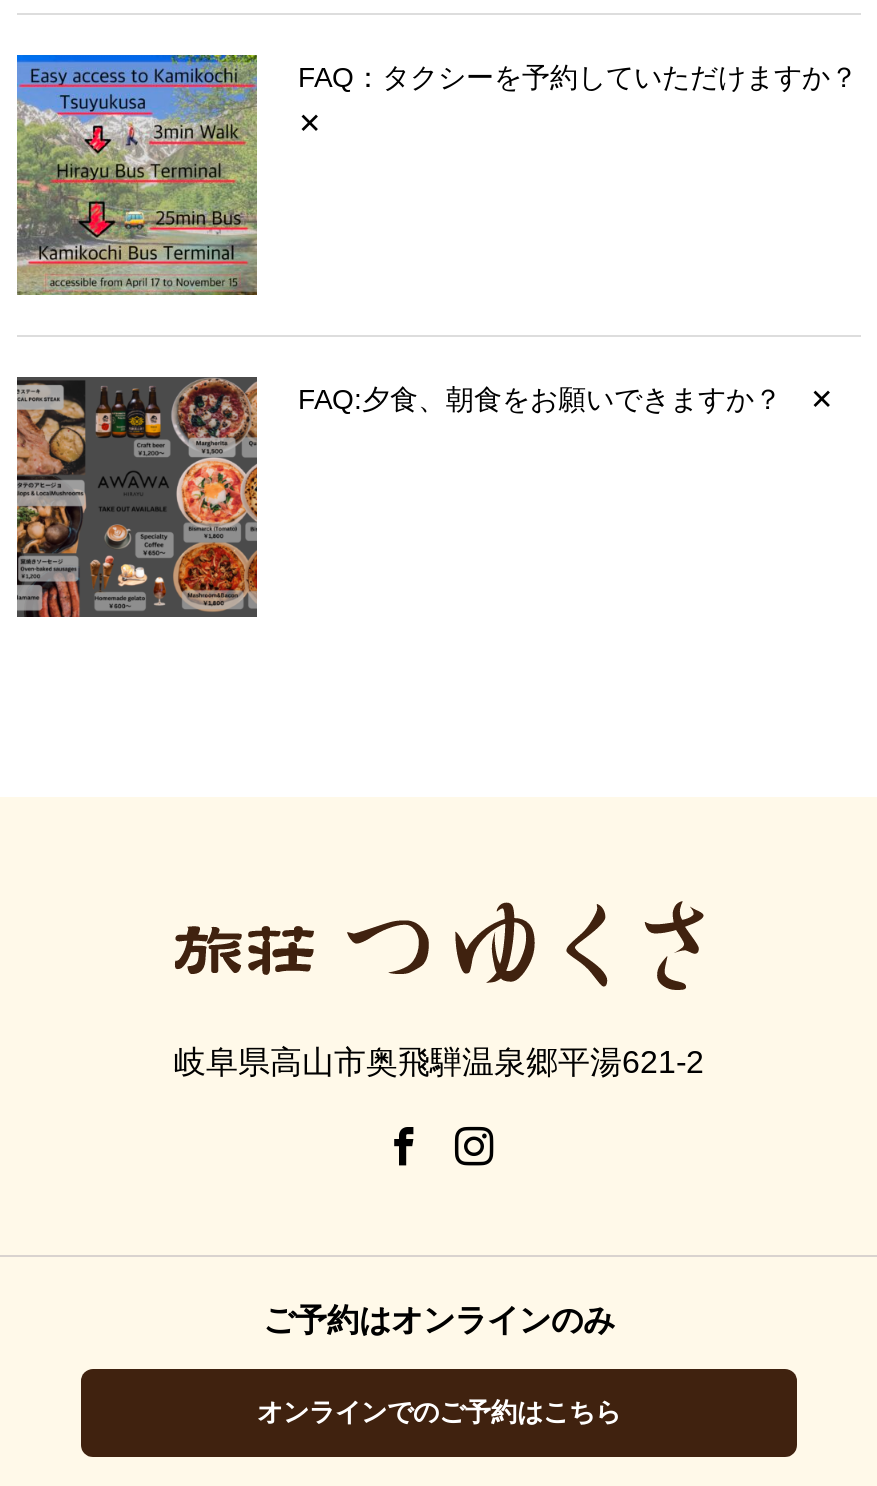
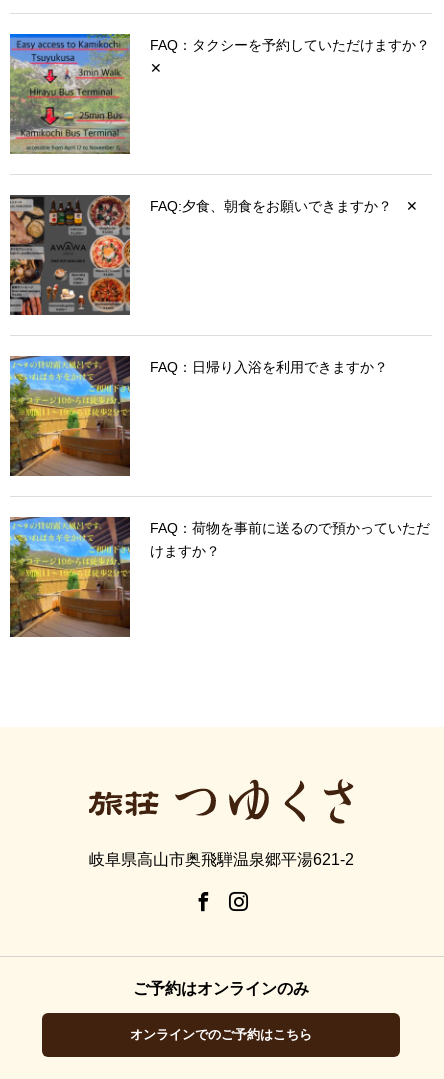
+ [image]
+ FAQ：日帰り入浴を利用できますか？

+ [image]
+ FAQ：荷物を事前に送るので預かっていただ
+ けますか？
